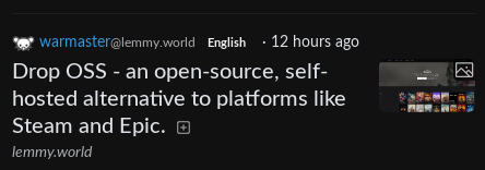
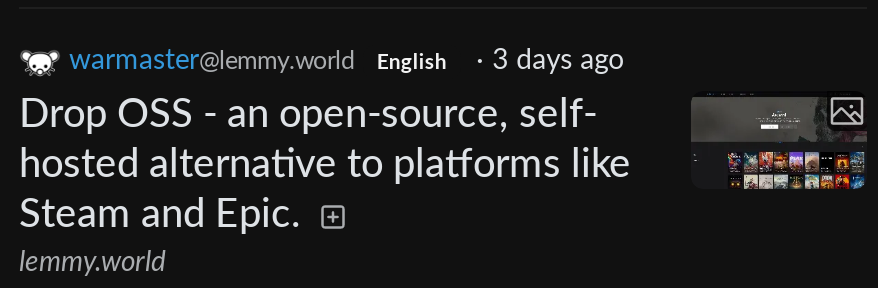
- warmaster@lemmy.world English · 12 hours ago
+ warmaster@lemmy.world English · 3 days ago
